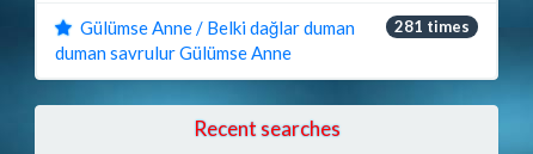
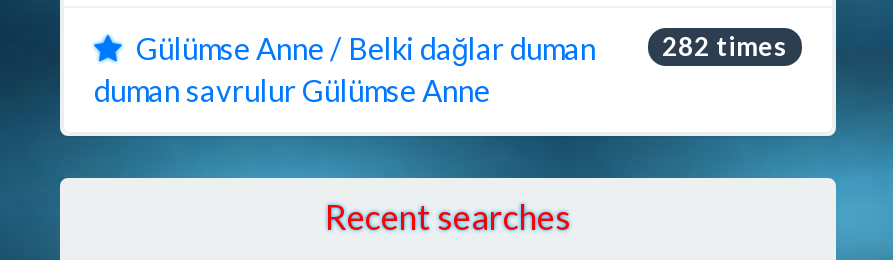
- 281 times
+ 282 times
